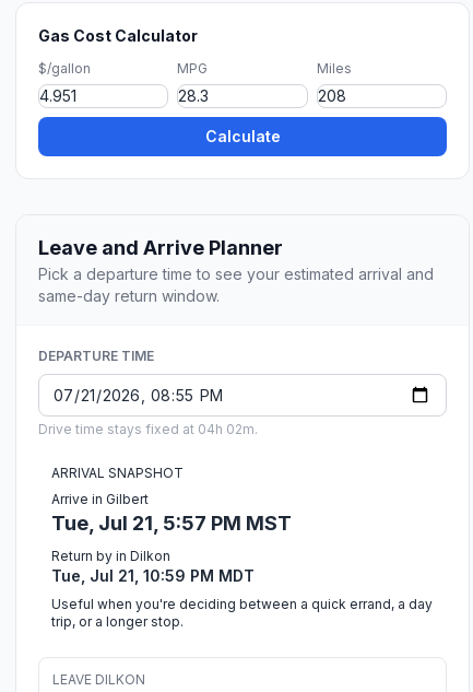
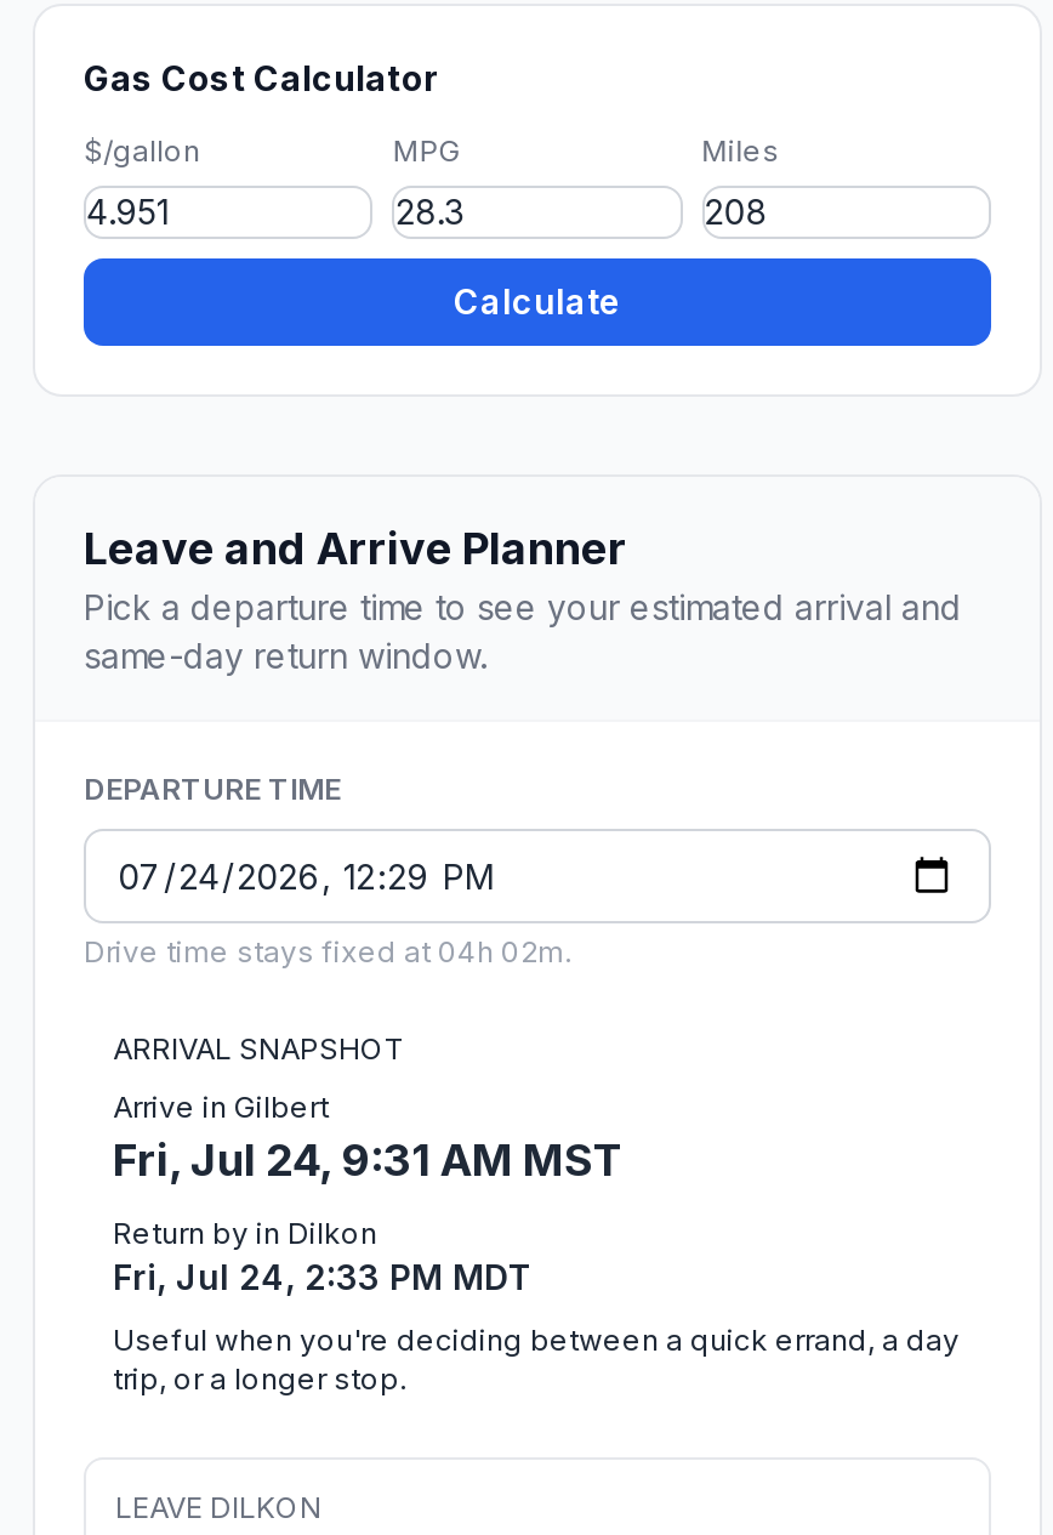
- Tue, Jul 21, 5:57 PM MST
+ Fri, Jul 24, 9:31 AM MST

- Tue, Jul 21, 10:59 PM MDT
+ Fri, Jul 24, 2:33 PM MDT
